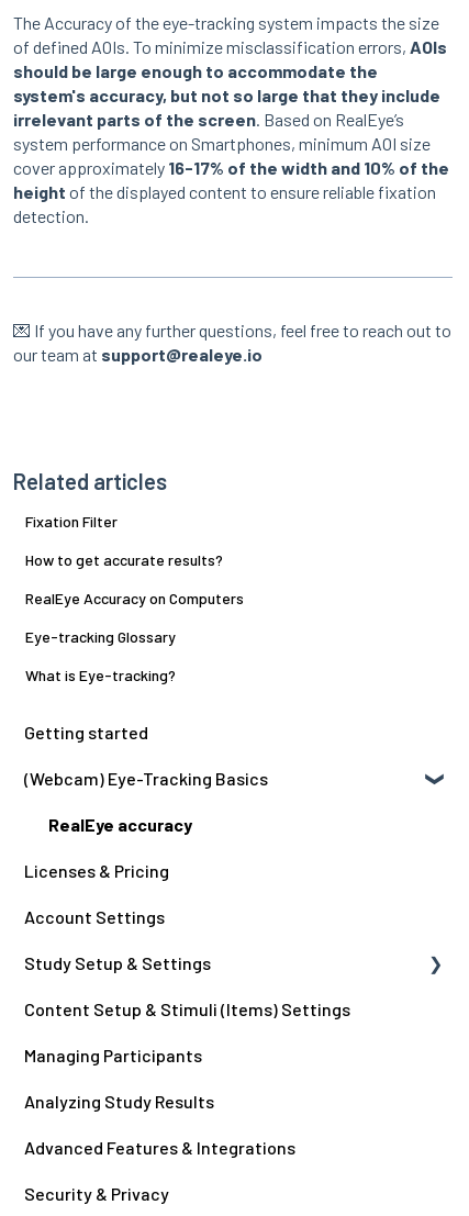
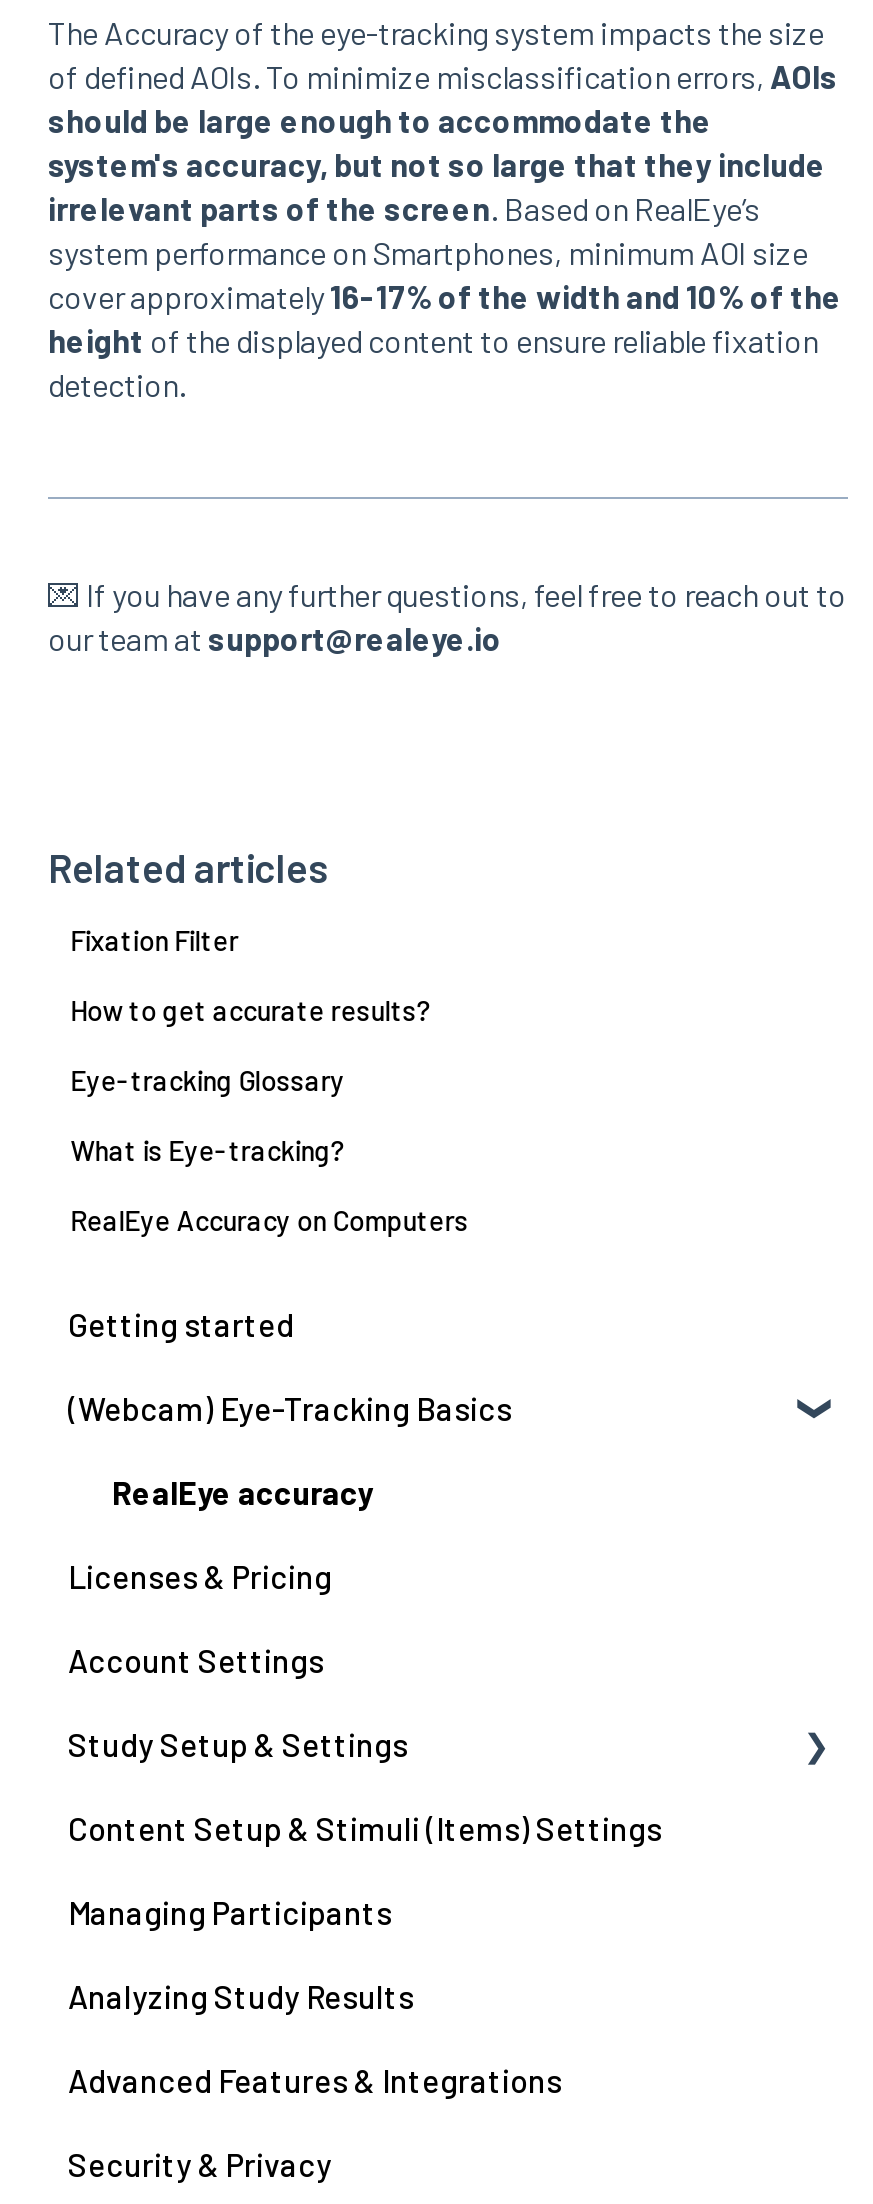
moved down: RealEye Accuracy on Computers

moved up: Eye-tracking Glossary | What is Eye-tracking?
